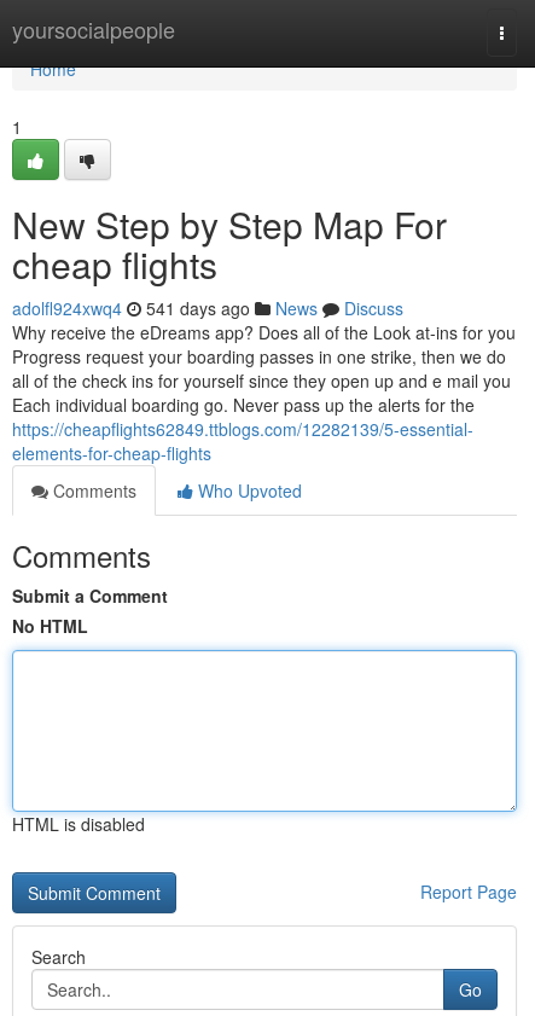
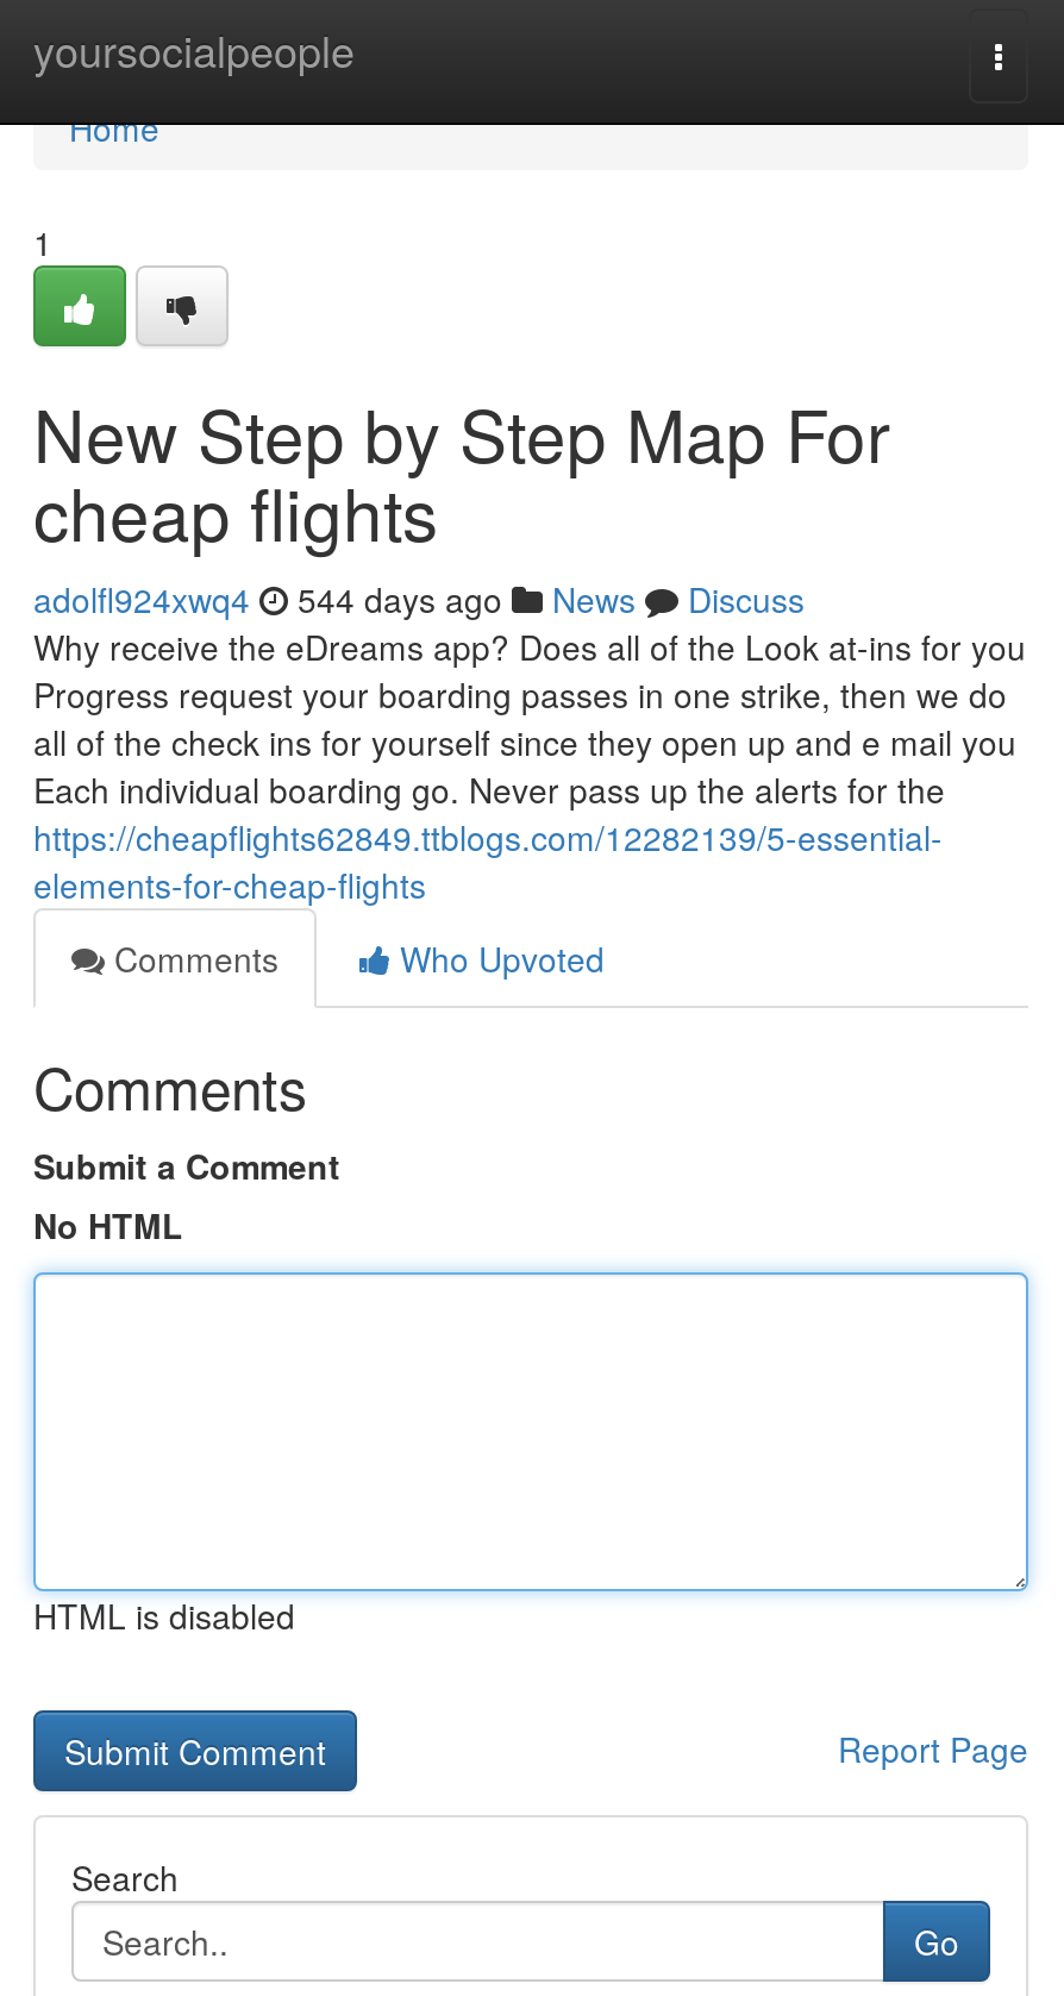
- adolfl924xwq4 541 days ago News Discuss
+ adolfl924xwq4 544 days ago News Discuss
